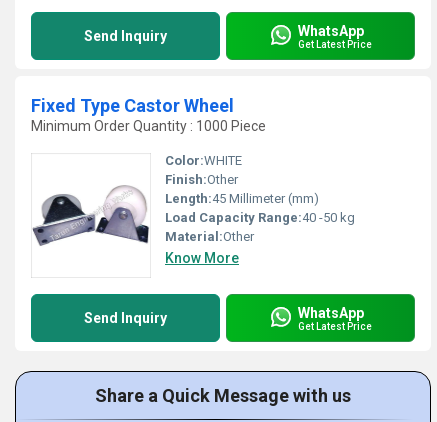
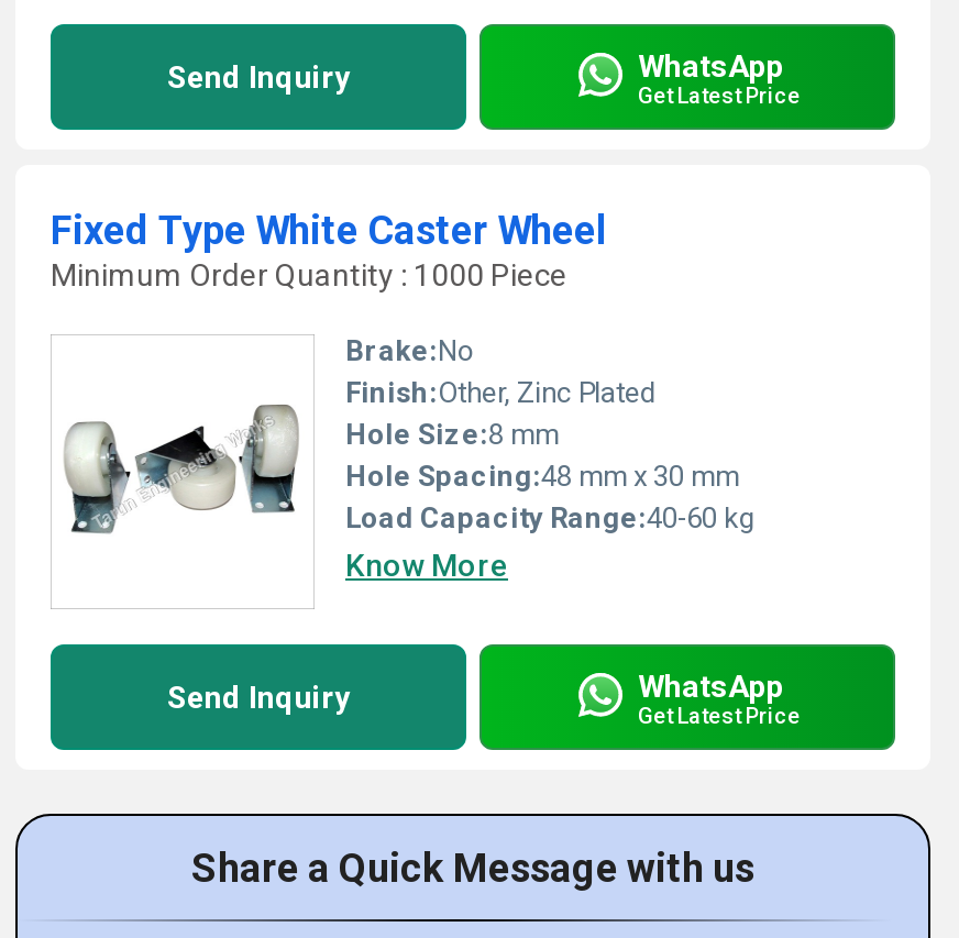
- Fixed Type Castor Wheel
+ Fixed Type White Caster Wheel

- [image]
- Color:WHITE
- Finish:Other
- Length:45 Millimeter (mm)
- Load Capacity Range:40 -50 kg
- Material:Other
+ [image]
+ Brake:No
+ Finish:Other, Zinc Plated
+ Hole Size:8 mm
+ Hole Spacing:48 mm x 30 mm
+ Load Capacity Range:40-60 kg
